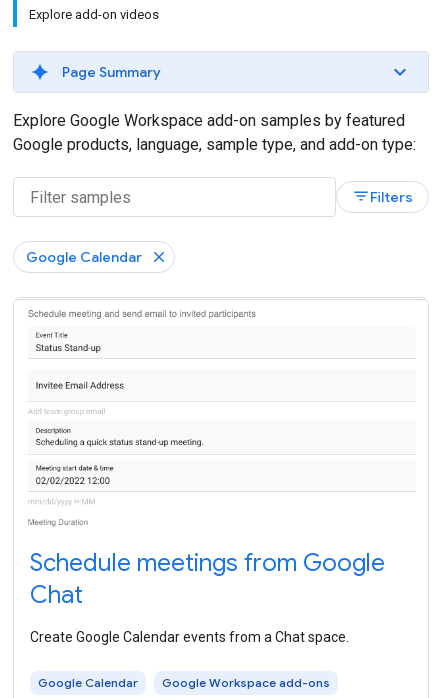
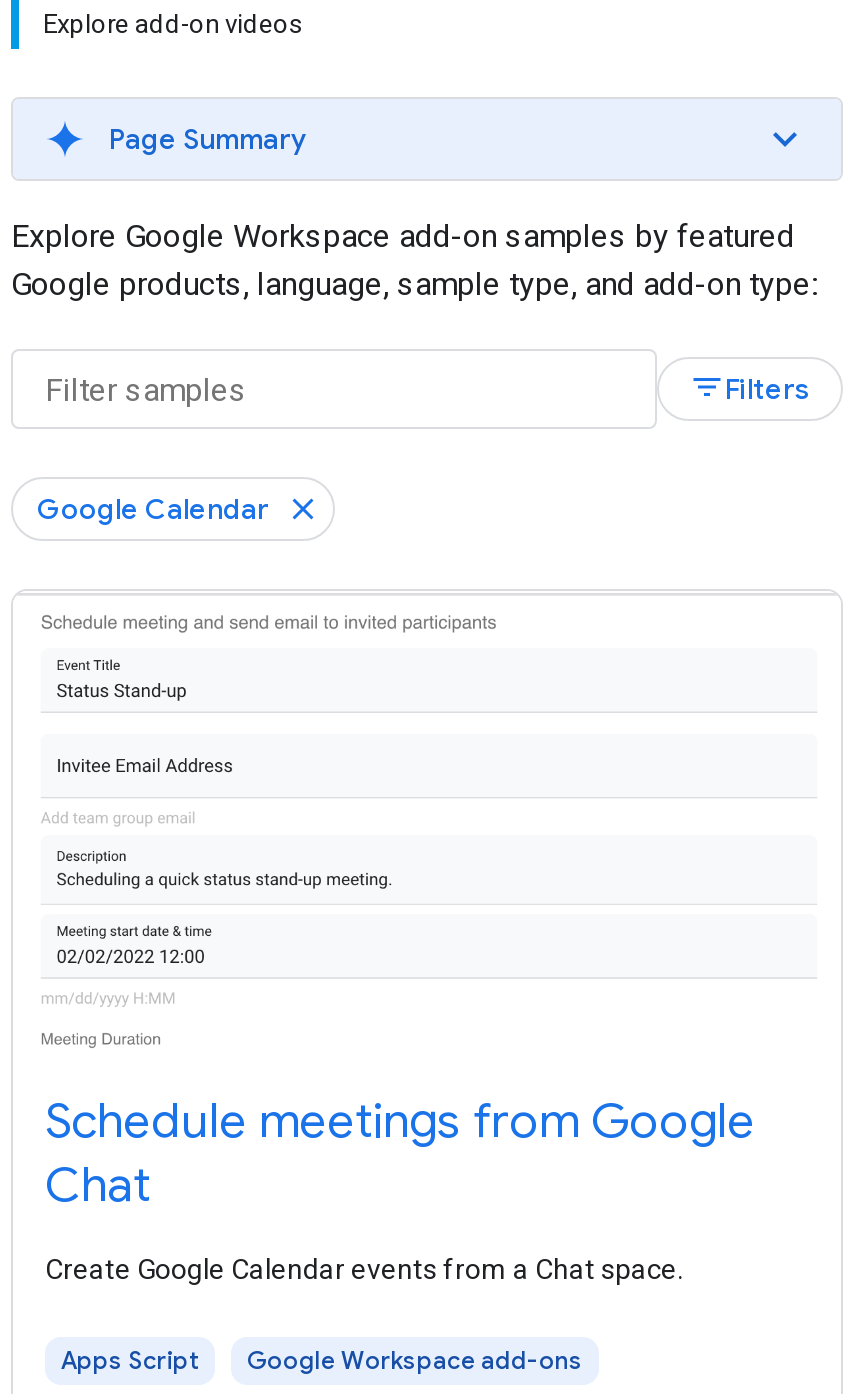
- Google Calendar
+ Apps Script
